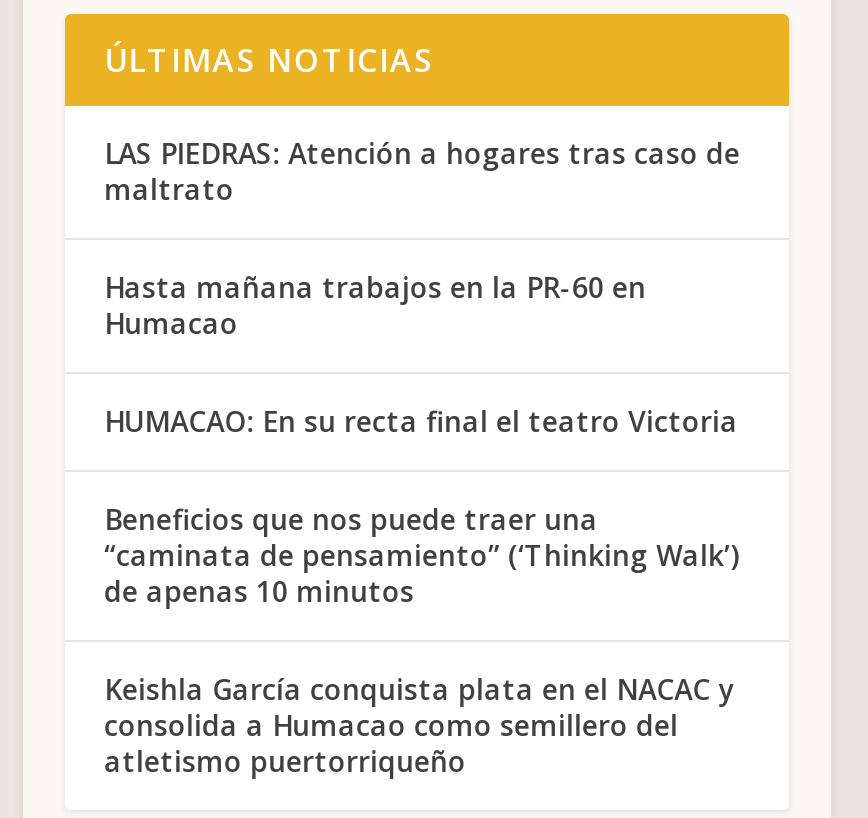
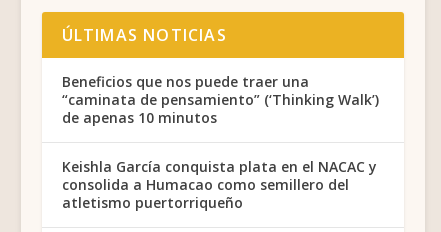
- LAS PIEDRAS: Atención a hogares tras caso de
- maltrato
- Hasta mañana trabajos en la PR-60 en
- Humacao
- HUMACAO: En su recta final el teatro Victoria
